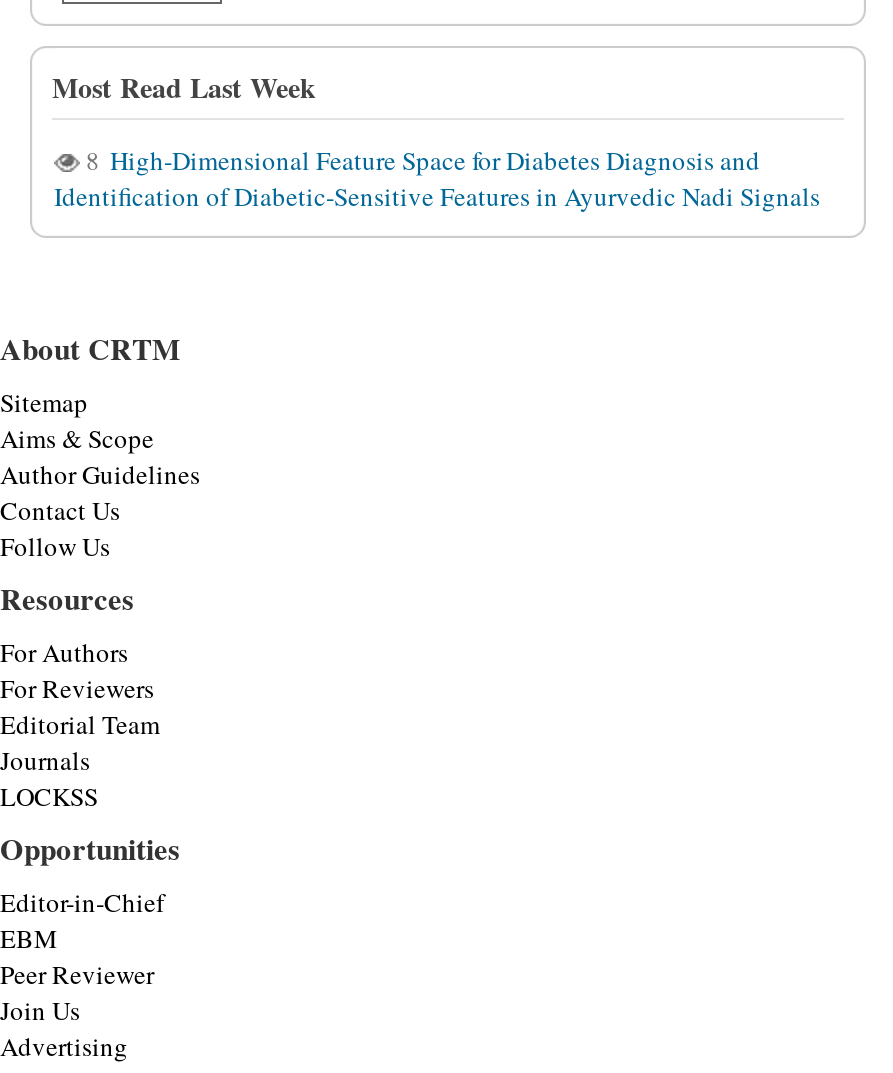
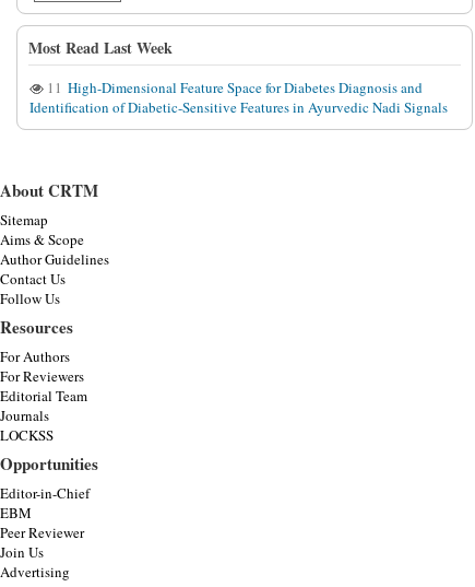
- 8 High-Dimensional Feature Space for Diabetes Diagnosis and
+ 11 High-Dimensional Feature Space for Diabetes Diagnosis and
